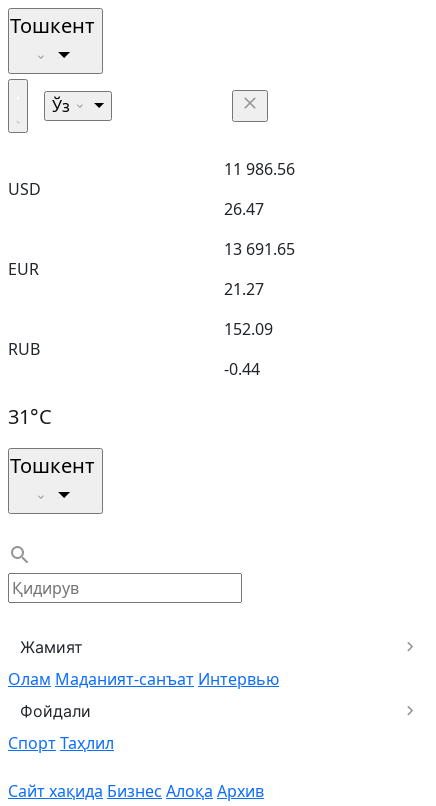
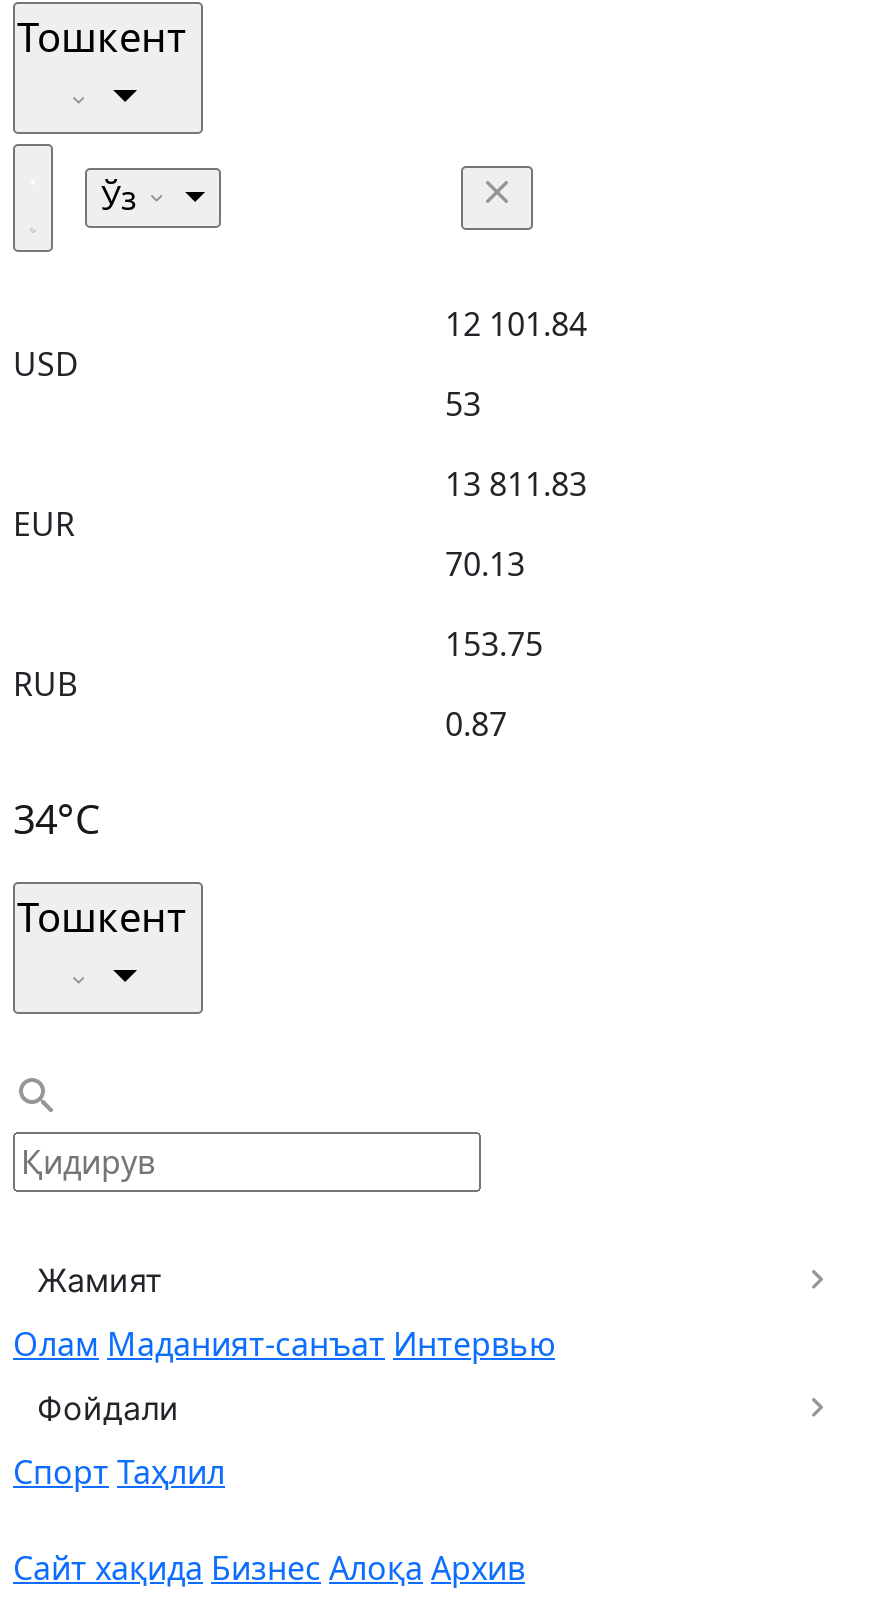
- 11 986.56
+ 12 101.84

- 26.47
+ 53

- 13 691.65
+ 13 811.83

- 21.27
+ 70.13

- 152.09
+ 153.75

- -0.44
+ 0.87

- 31°C
+ 34°C
